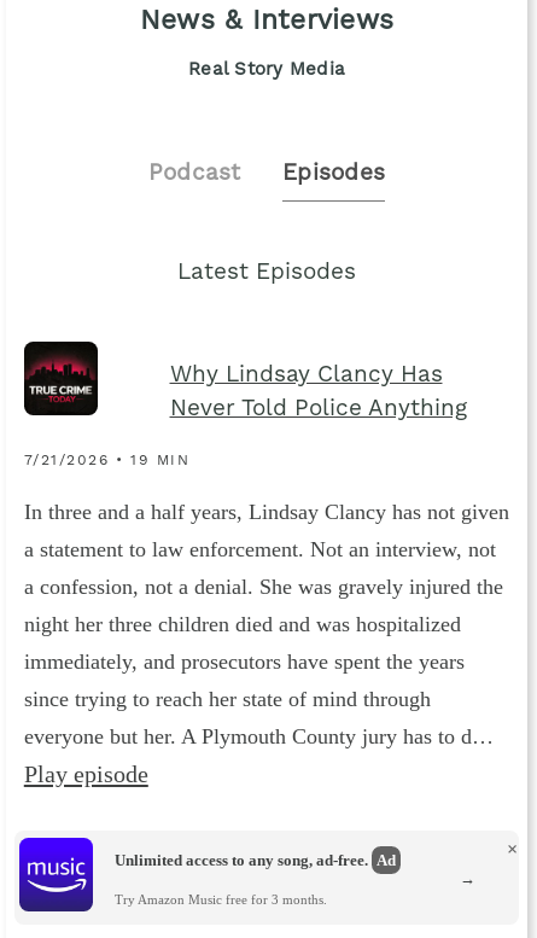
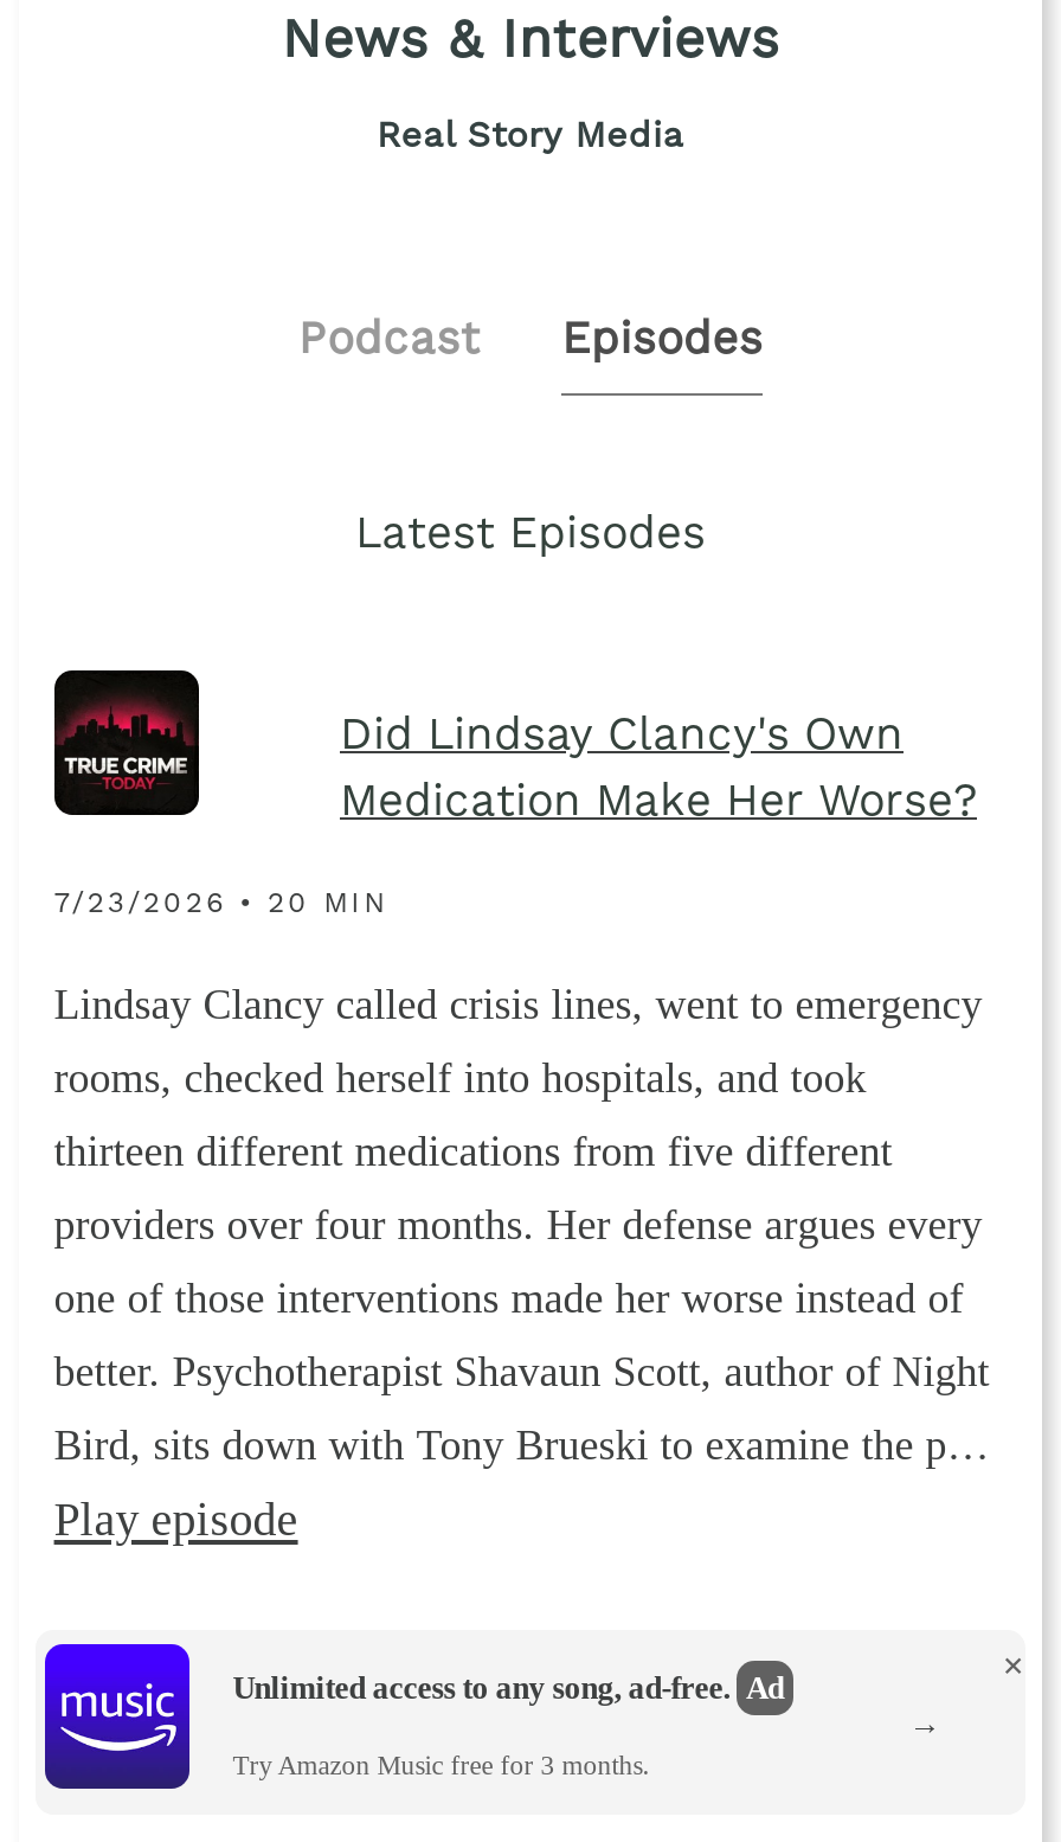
- Why Lindsay Clancy Has
+ Did Lindsay Clancy's Own

- Never Told Police Anything
+ Medication Make Her Worse?

- 7/21/2026 • 19 MIN
+ 7/23/2026 • 20 MIN

- In three and a half years, Lindsay Clancy has not given
+ Lindsay Clancy called crisis lines, went to emergency

- a statement to law enforcement. Not an interview, not
+ rooms, checked herself into hospitals, and took

- a confession, not a denial. She was gravely injured the
+ thirteen different medications from five different

- night her three children died and was hospitalized
+ providers over four months. Her defense argues every

- immediately, and prosecutors have spent the years
+ one of those interventions made her worse instead of

- since trying to reach her state of mind through
+ better. Psychotherapist Shavaun Scott, author of Night

- everyone but her. A Plymouth County jury has to d…
+ Bird, sits down with Tony Brueski to examine the p…
